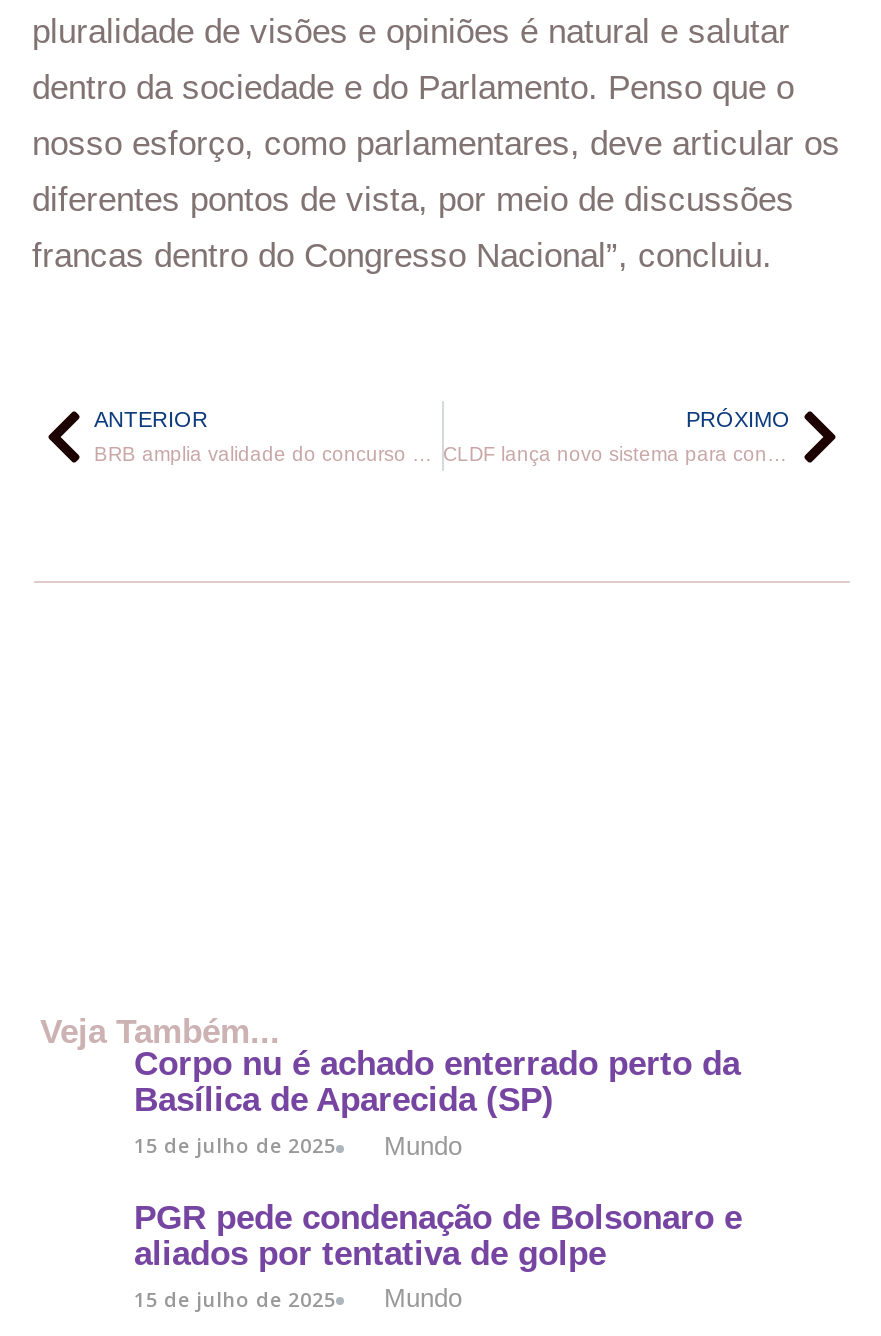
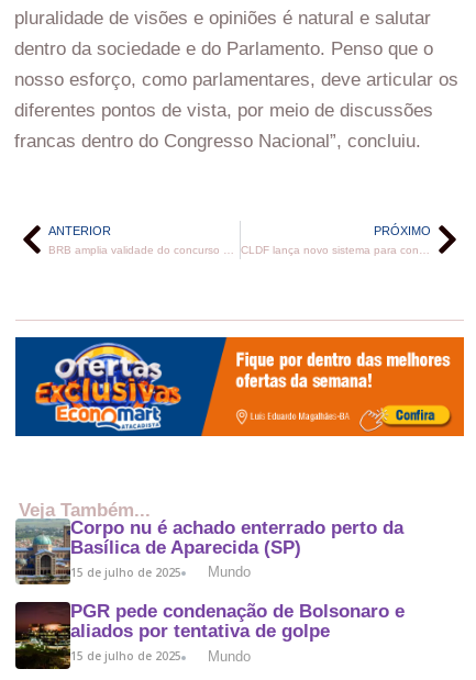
+ [image]

+ [image]

+ [image]
